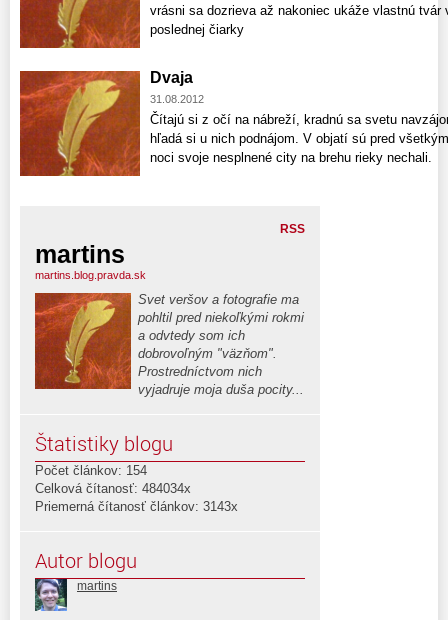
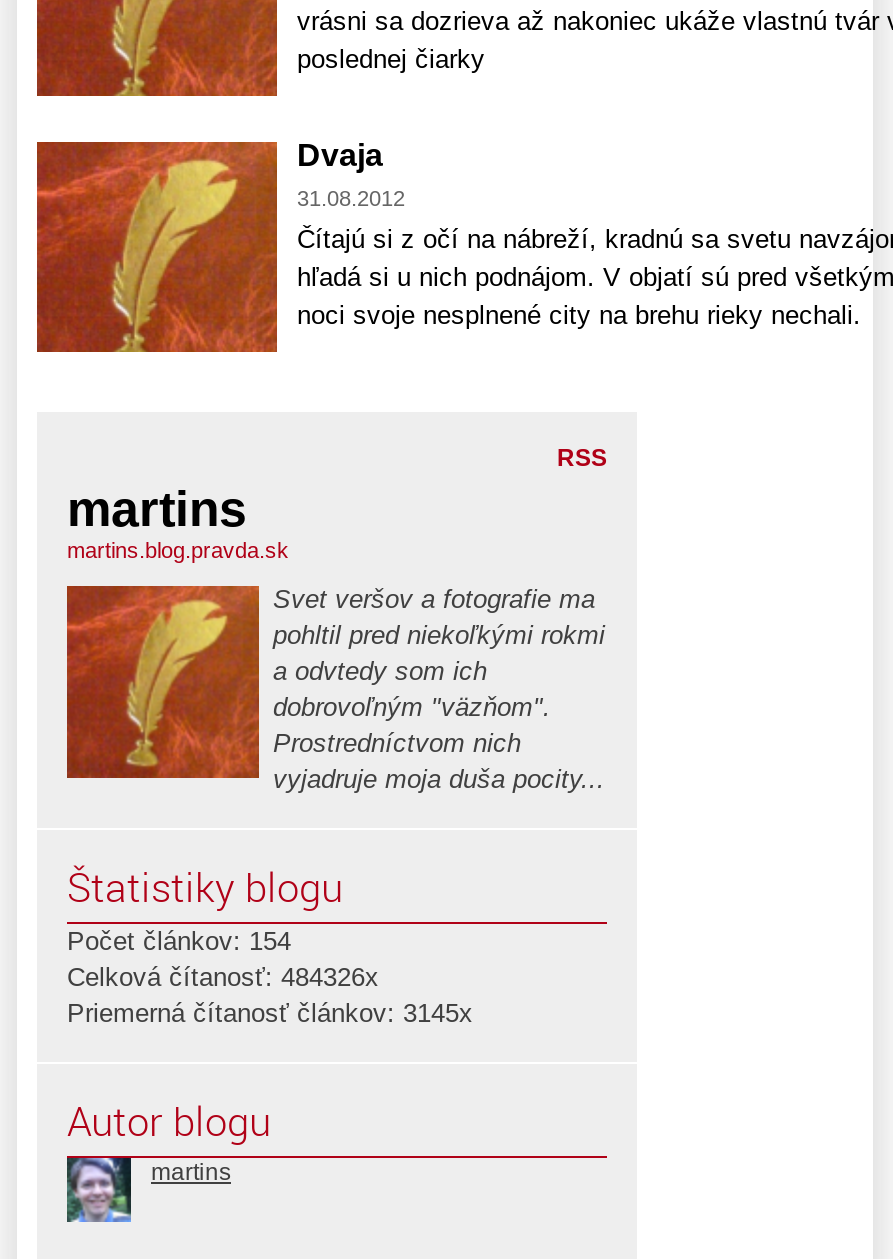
- Celková čítanosť: 484034x
+ Celková čítanosť: 484326x

- Priemerná čítanosť článkov: 3143x
+ Priemerná čítanosť článkov: 3145x
